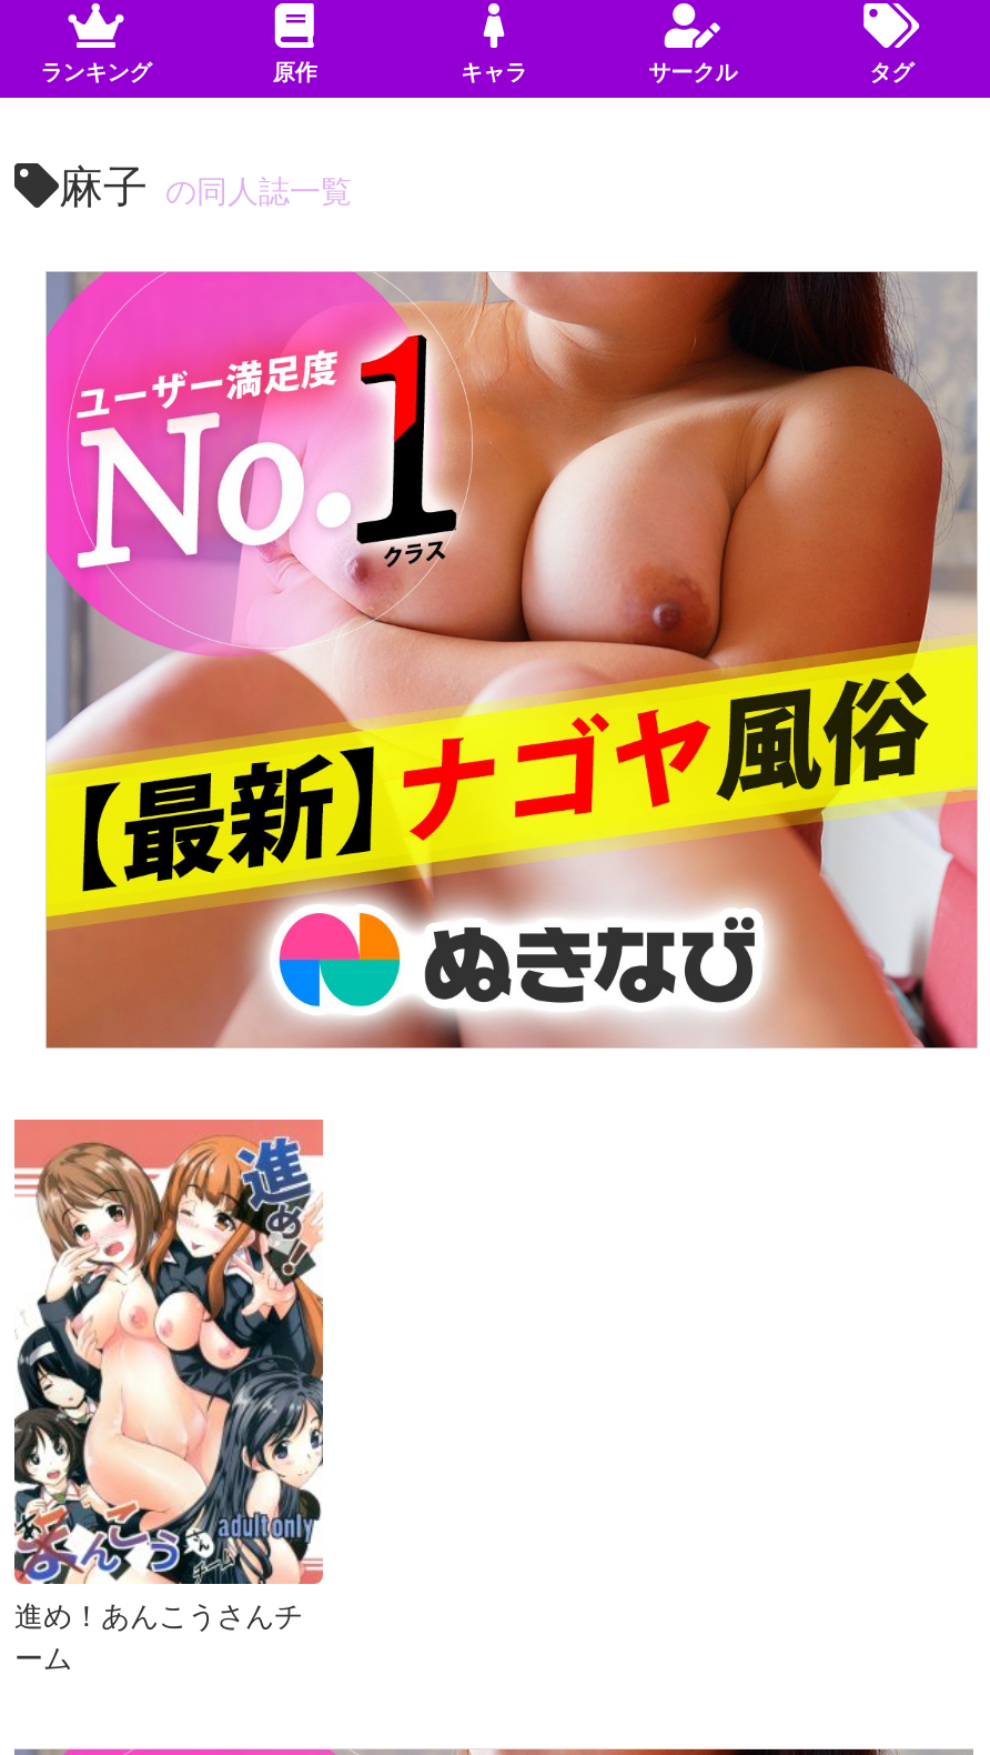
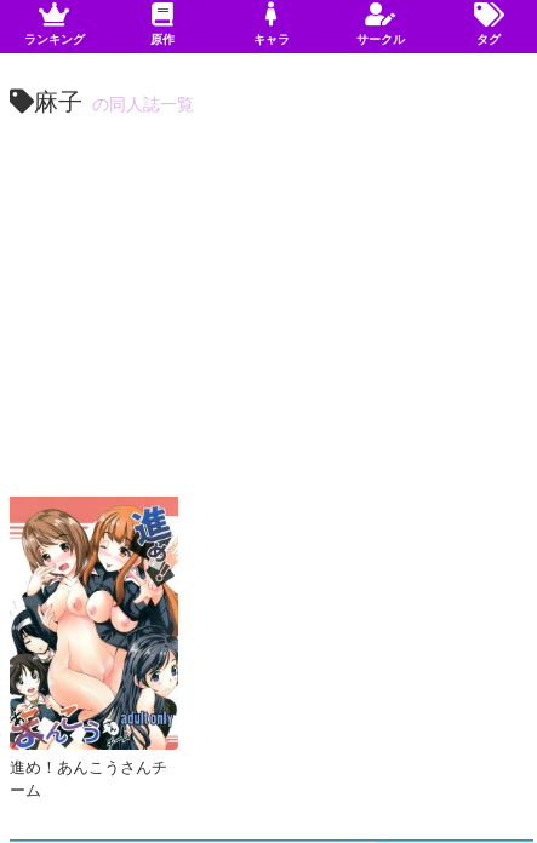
- [image]
